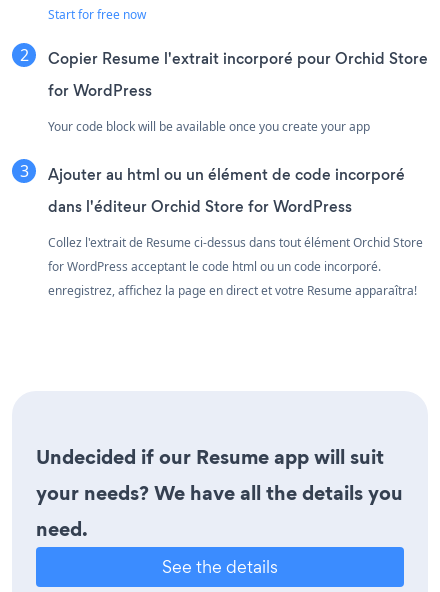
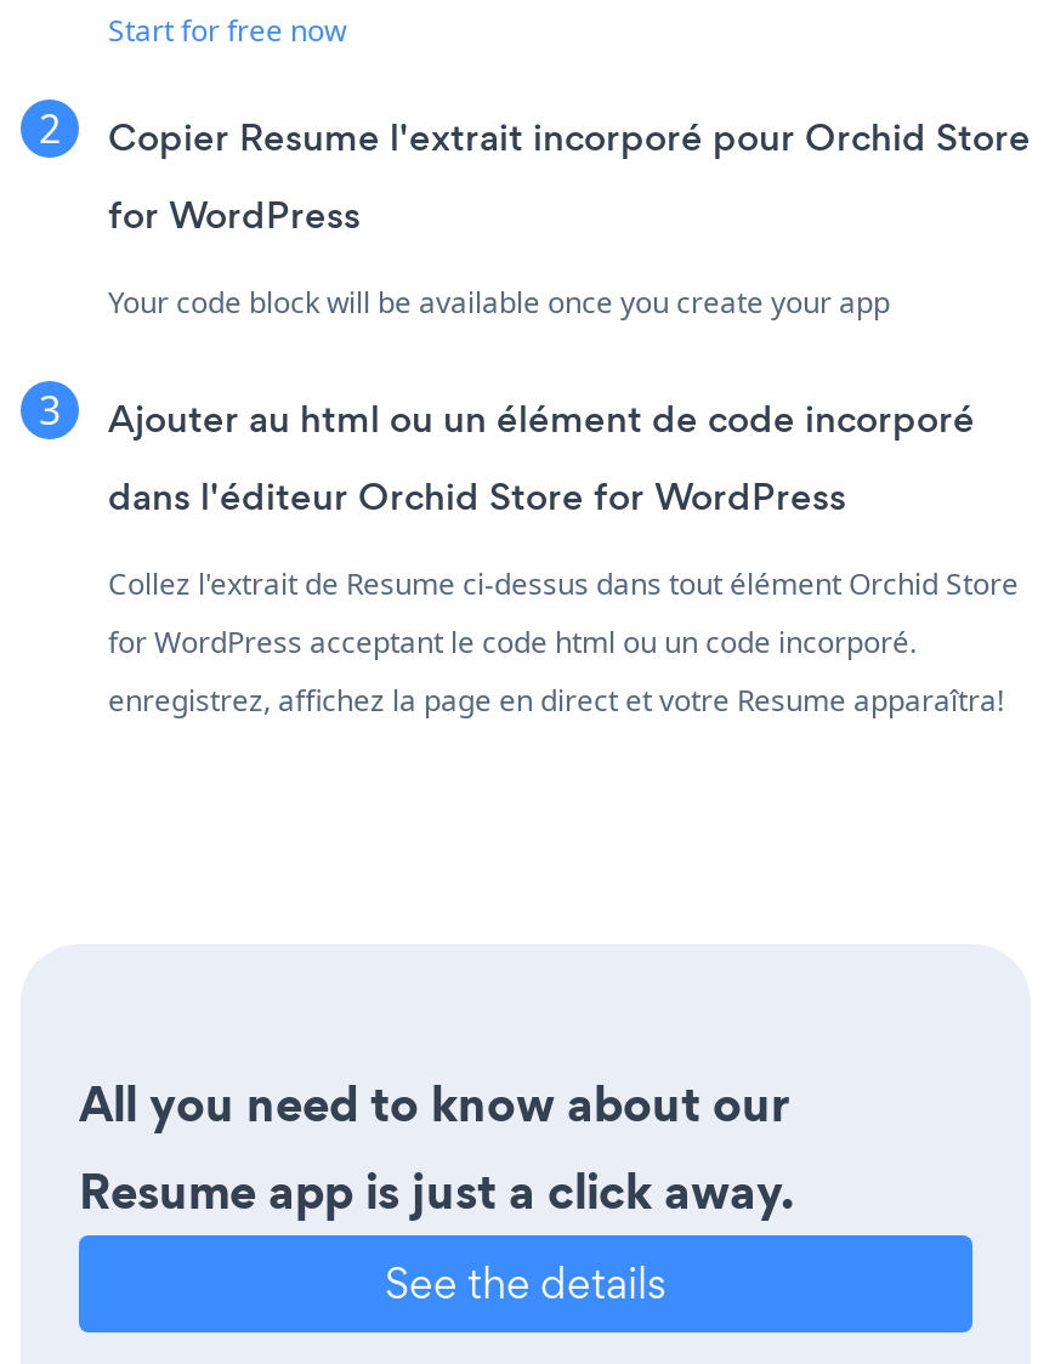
- Undecided if our Resume app will suit
- your needs? We have all the details you
- need.
+ All you need to know about our
+ Resume app is just a click away.
